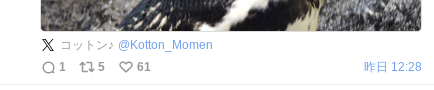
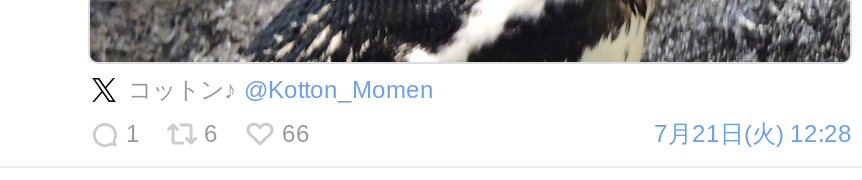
- 5
- 61
- 昨日 12:28
+ 6
+ 66
+ 7月21日(火) 12:28
